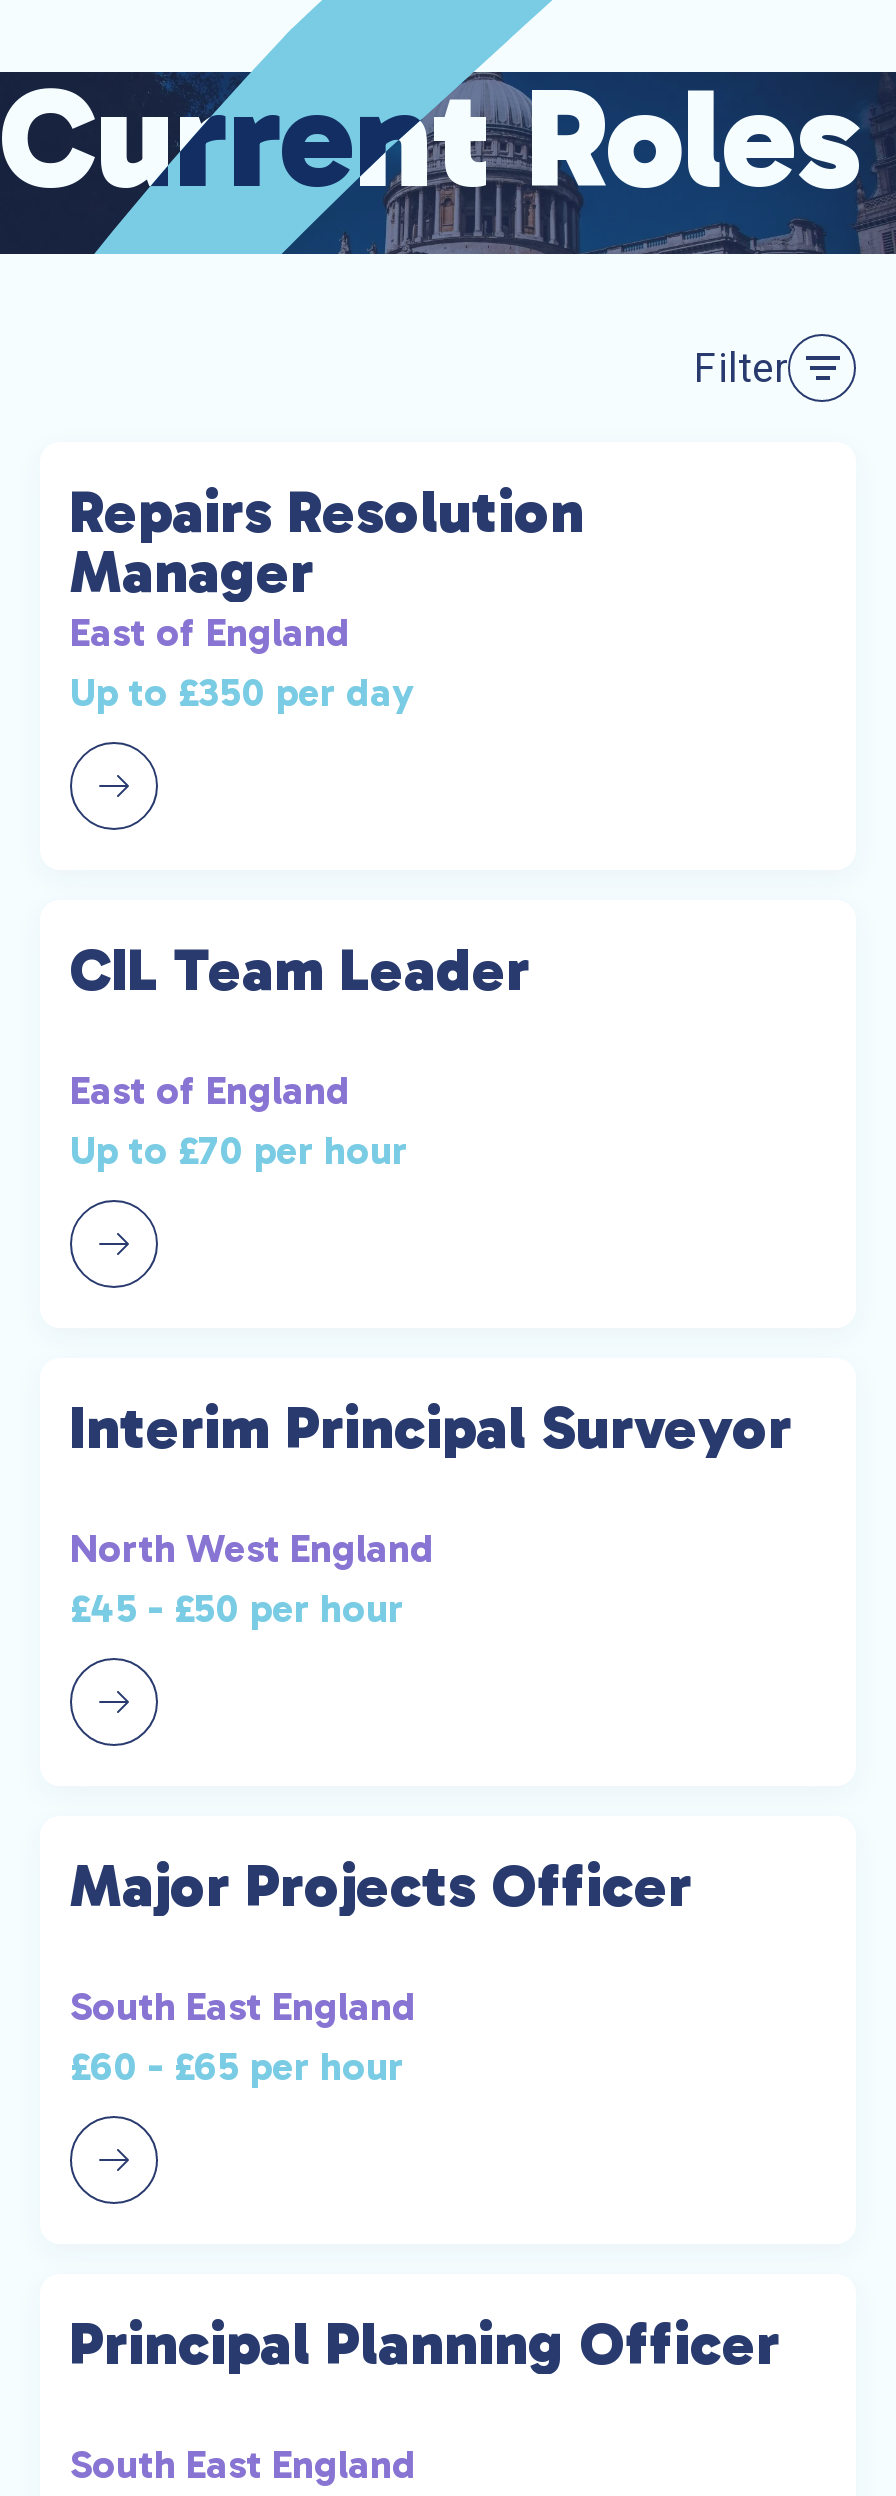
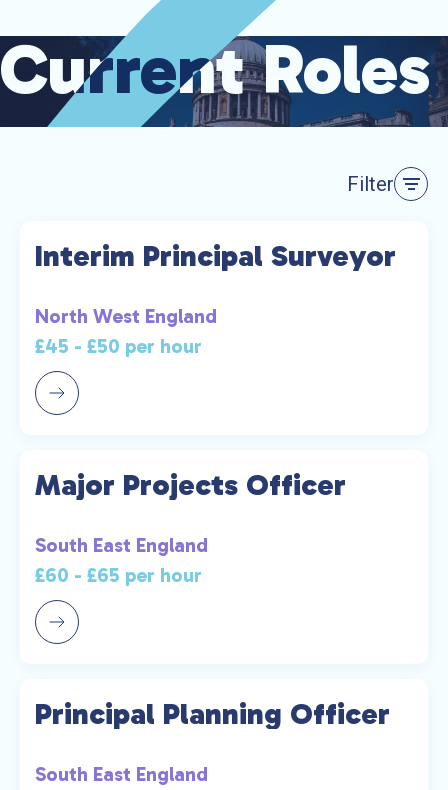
- Repairs Resolution
- Manager
- East of England
- Up to £350 per day

- CIL Team Leader
- East of England
- Up to £70 per hour
